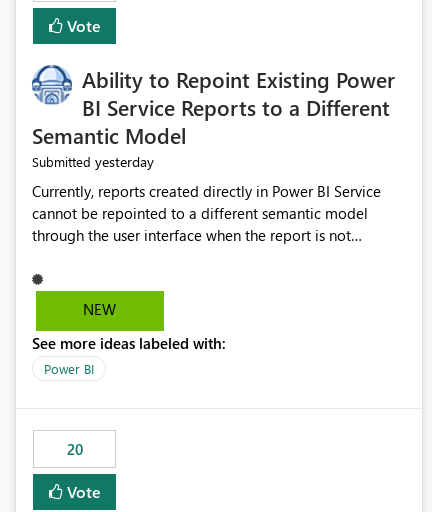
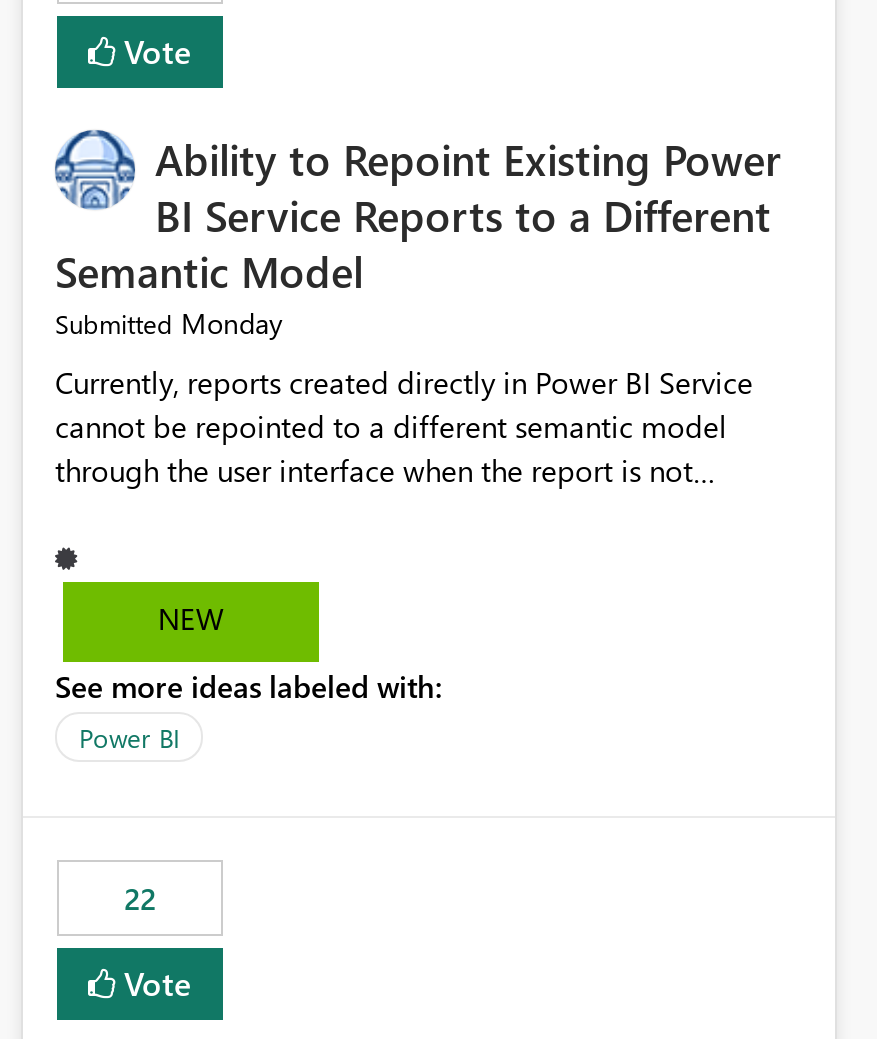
- Submitted yesterday
+ Submitted Monday

- 20
+ 22
